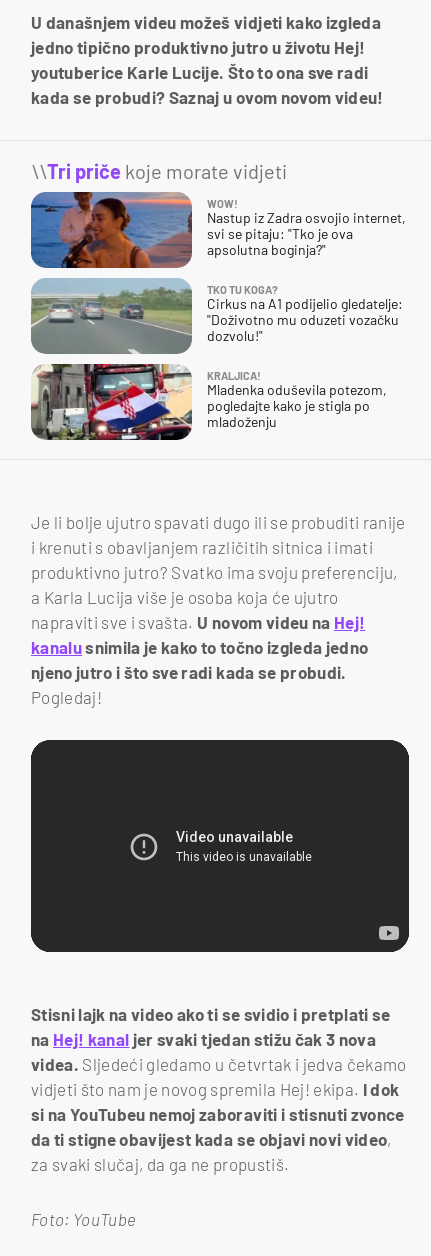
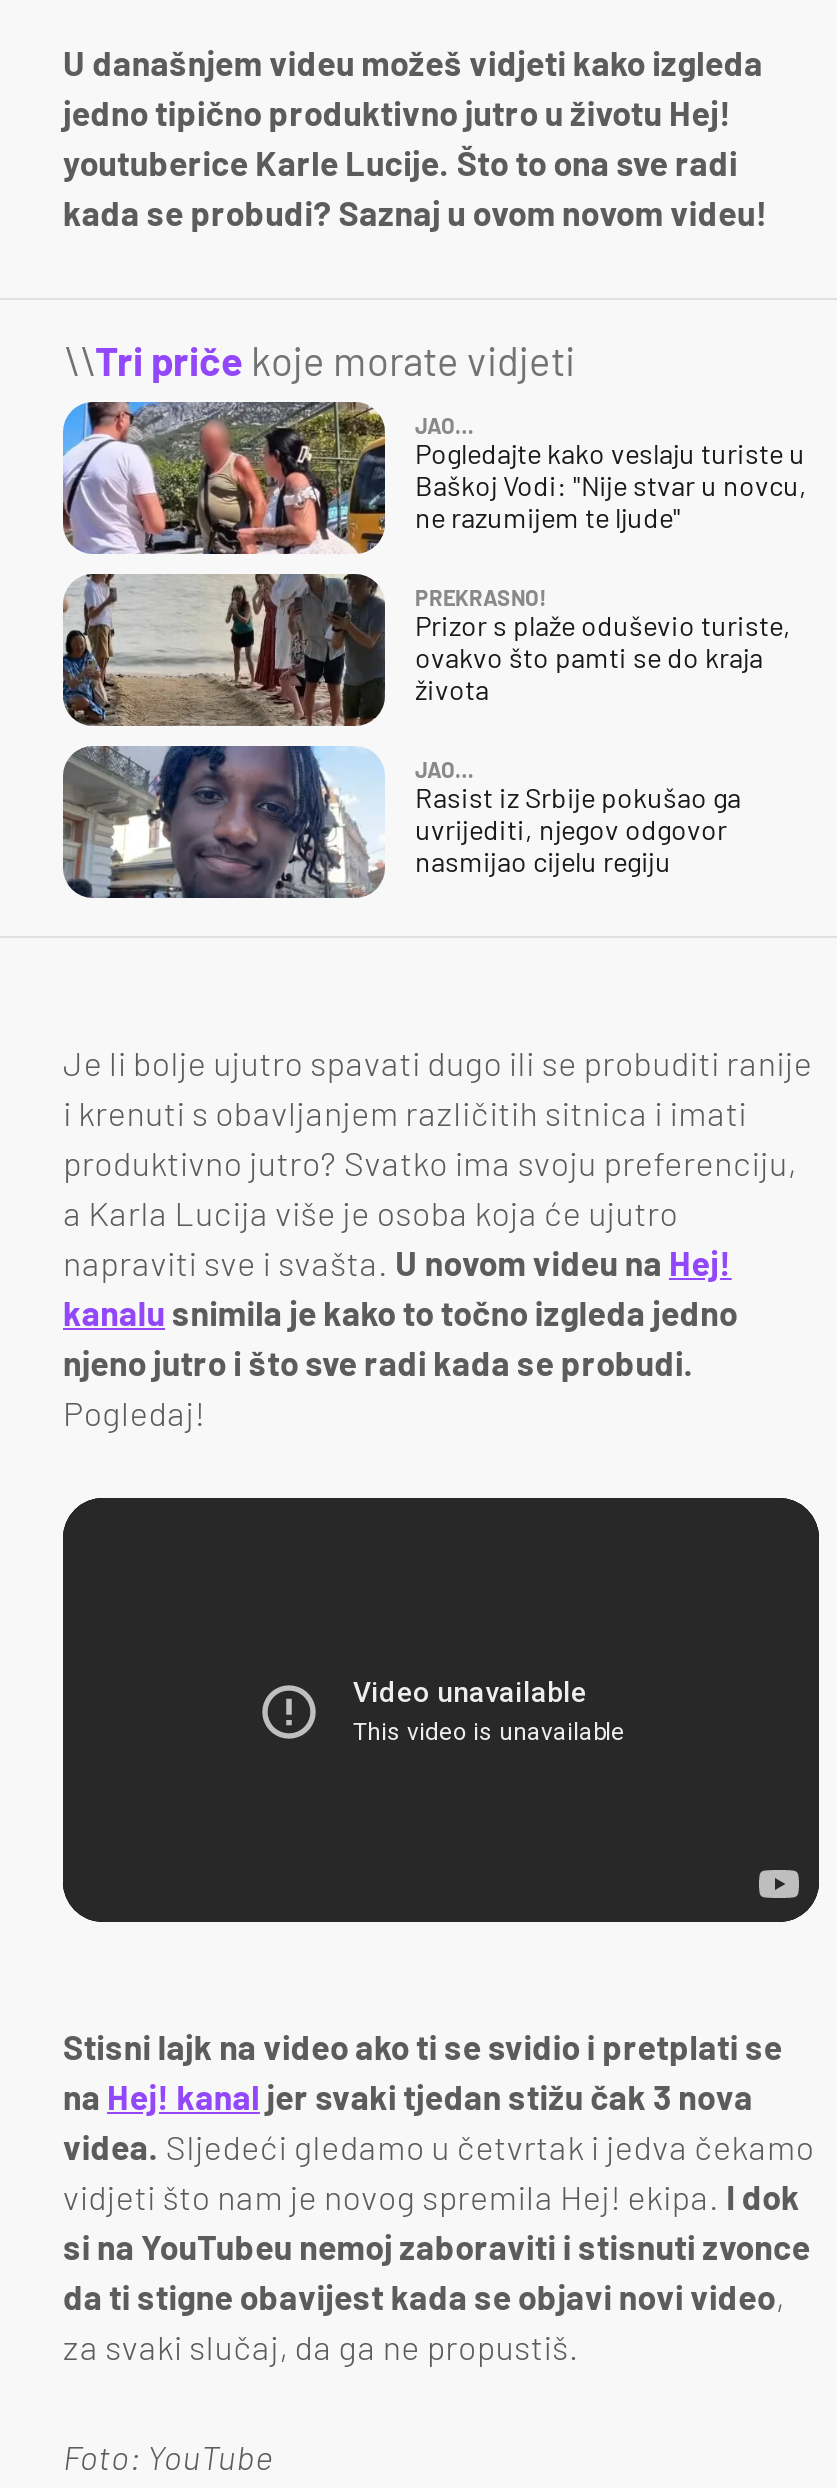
- [image]
- WOW!
- Nastup iz Zadra osvojio internet,
- svi se pitaju: "Tko je ova
- apsolutna boginja?"
+ [image]
+ JAO…
+ Pogledajte kako veslaju turiste u
+ Baškoj Vodi: "Nije stvar u novcu,
+ ne razumijem te ljude"

- [image]
- TKO TU KOGA?
- Cirkus na A1 podijelio gledatelje:
- "Doživotno mu oduzeti vozačku
- dozvolu!"
+ [image]
+ PREKRASNO!
+ Prizor s plaže oduševio turiste,
+ ovakvo što pamti se do kraja
+ života

- [image]
- KRALJICA!
- Mladenka oduševila potezom,
- pogledajte kako je stigla po
- mladoženju
+ [image]
+ JAO…
+ Rasist iz Srbije pokušao ga
+ uvrijediti, njegov odgovor
+ nasmijao cijelu regiju
